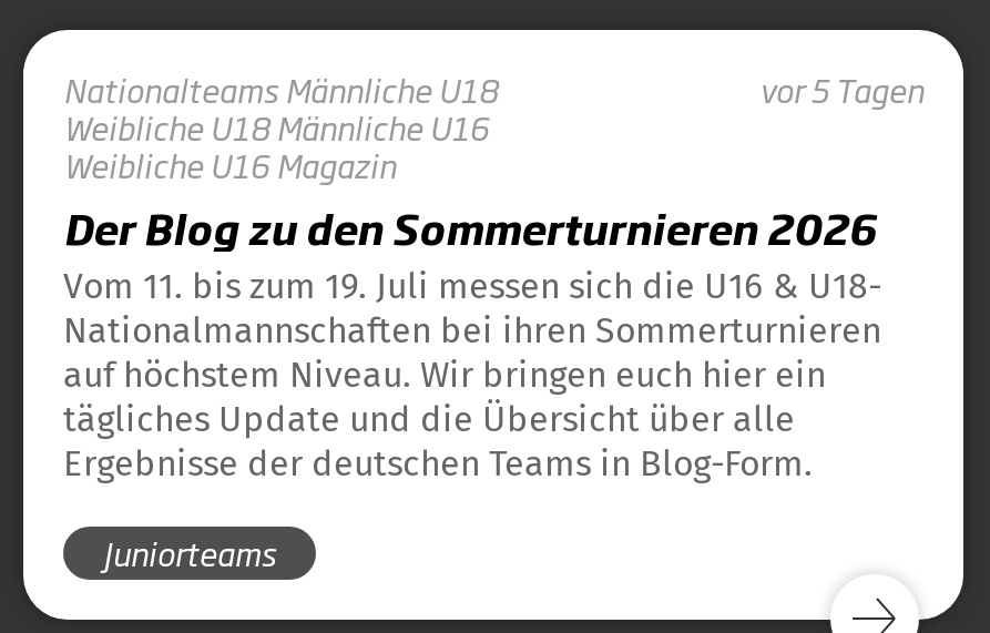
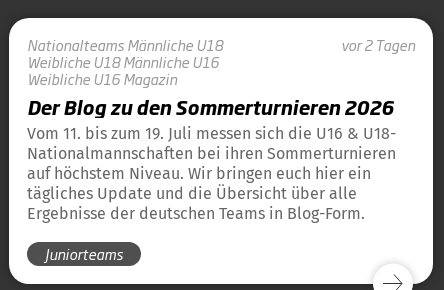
- vor 5 Tagen
+ vor 2 Tagen
